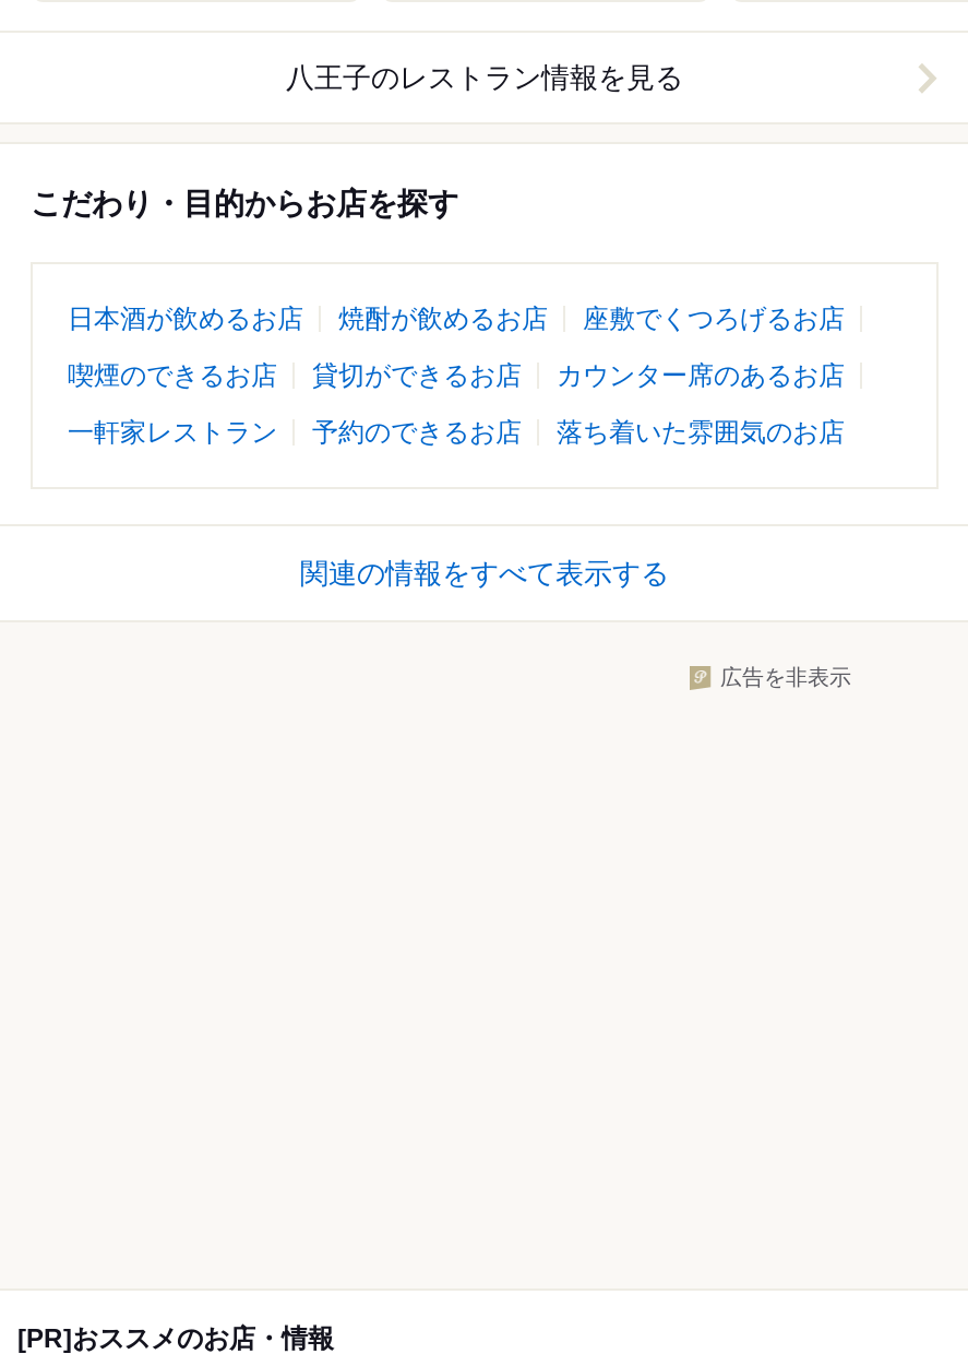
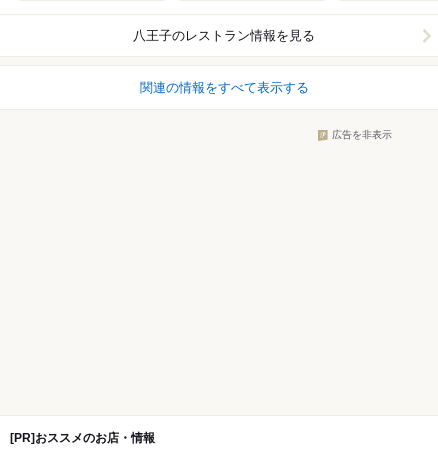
- こだわり・目的からお店を探す
- 日本酒が飲めるお店
- 焼酎が飲めるお店
- 座敷でくつろげるお店
- 喫煙のできるお店
- 貸切ができるお店
- カウンター席のあるお店
- 一軒家レストラン
- 予約のできるお店
- 落ち着いた雰囲気のお店
